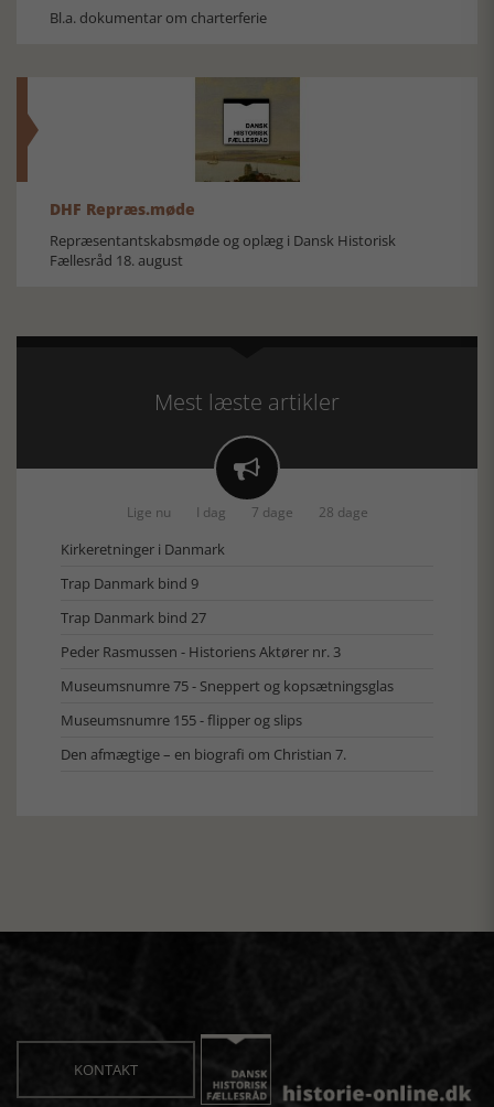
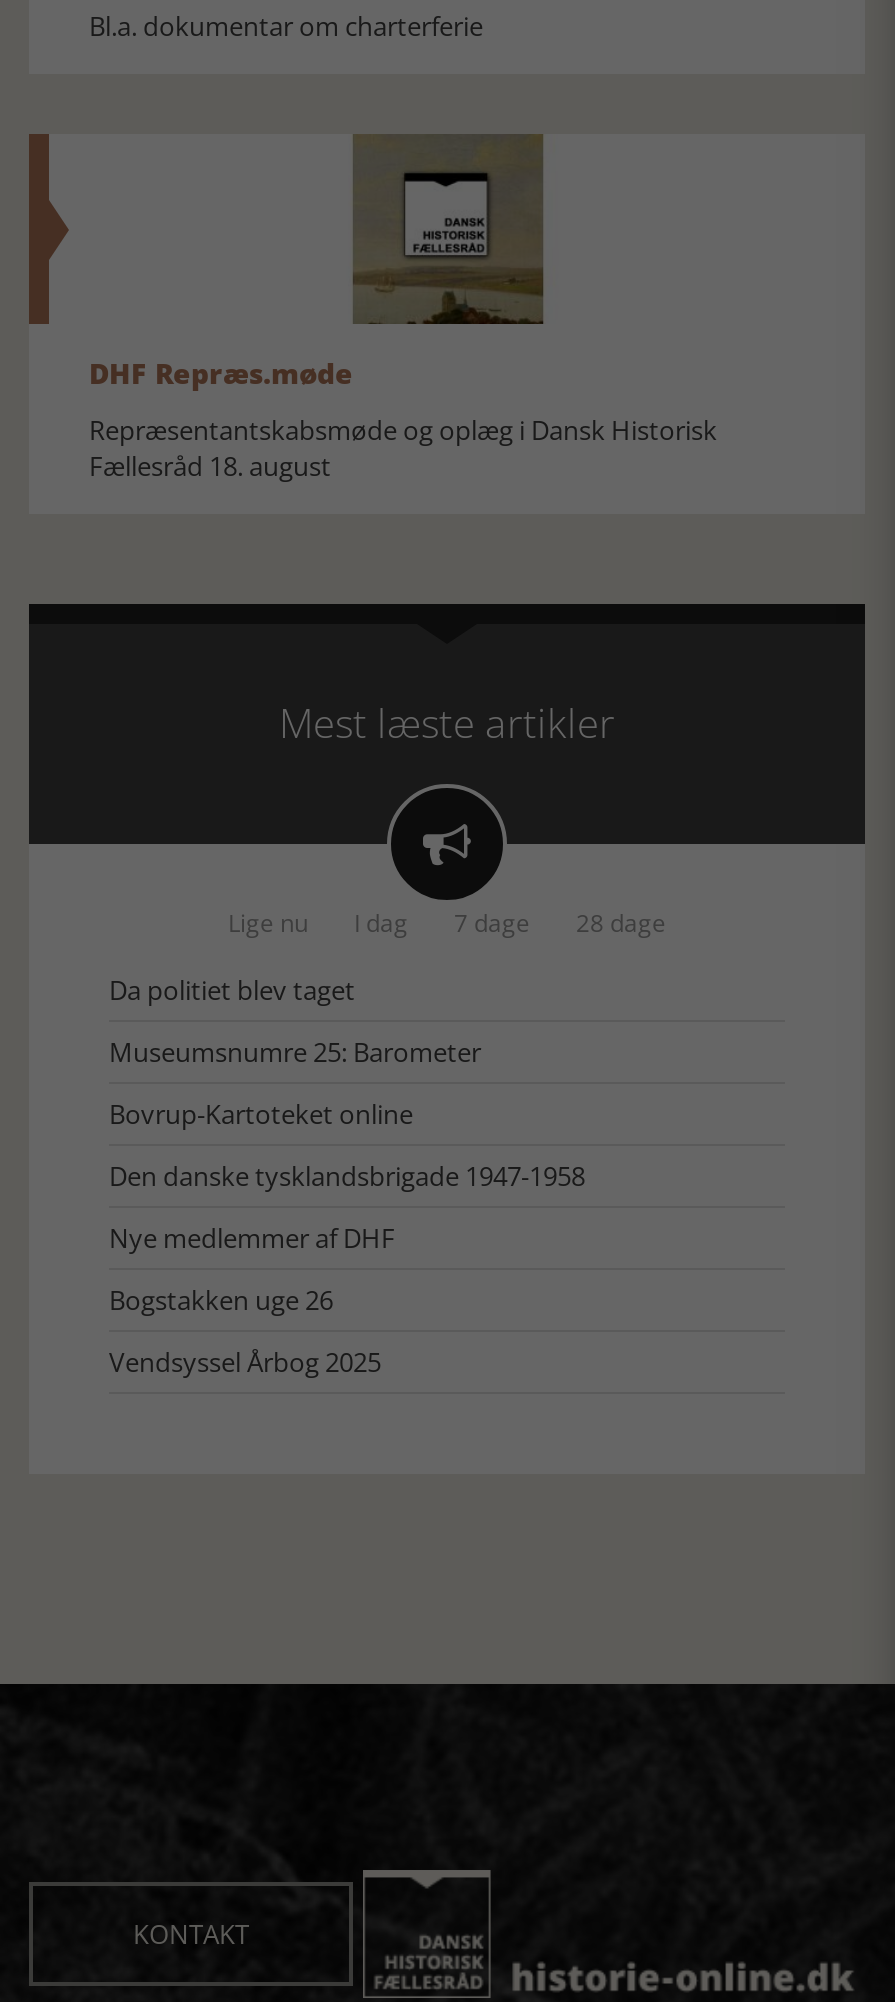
- Kirkeretninger i Danmark
+ Da politiet blev taget

- Trap Danmark bind 9
+ Museumsnumre 25: Barometer

- Trap Danmark bind 27
+ Bovrup-Kartoteket online

- Peder Rasmussen - Historiens Aktører nr. 3
+ Den danske tysklandsbrigade 1947-1958

- Museumsnumre 75 - Sneppert og kopsætningsglas
+ Nye medlemmer af DHF

- Museumsnumre 155 - flipper og slips
+ Bogstakken uge 26

- Den afmægtige – en biografi om Christian 7.
+ Vendsyssel Årbog 2025
